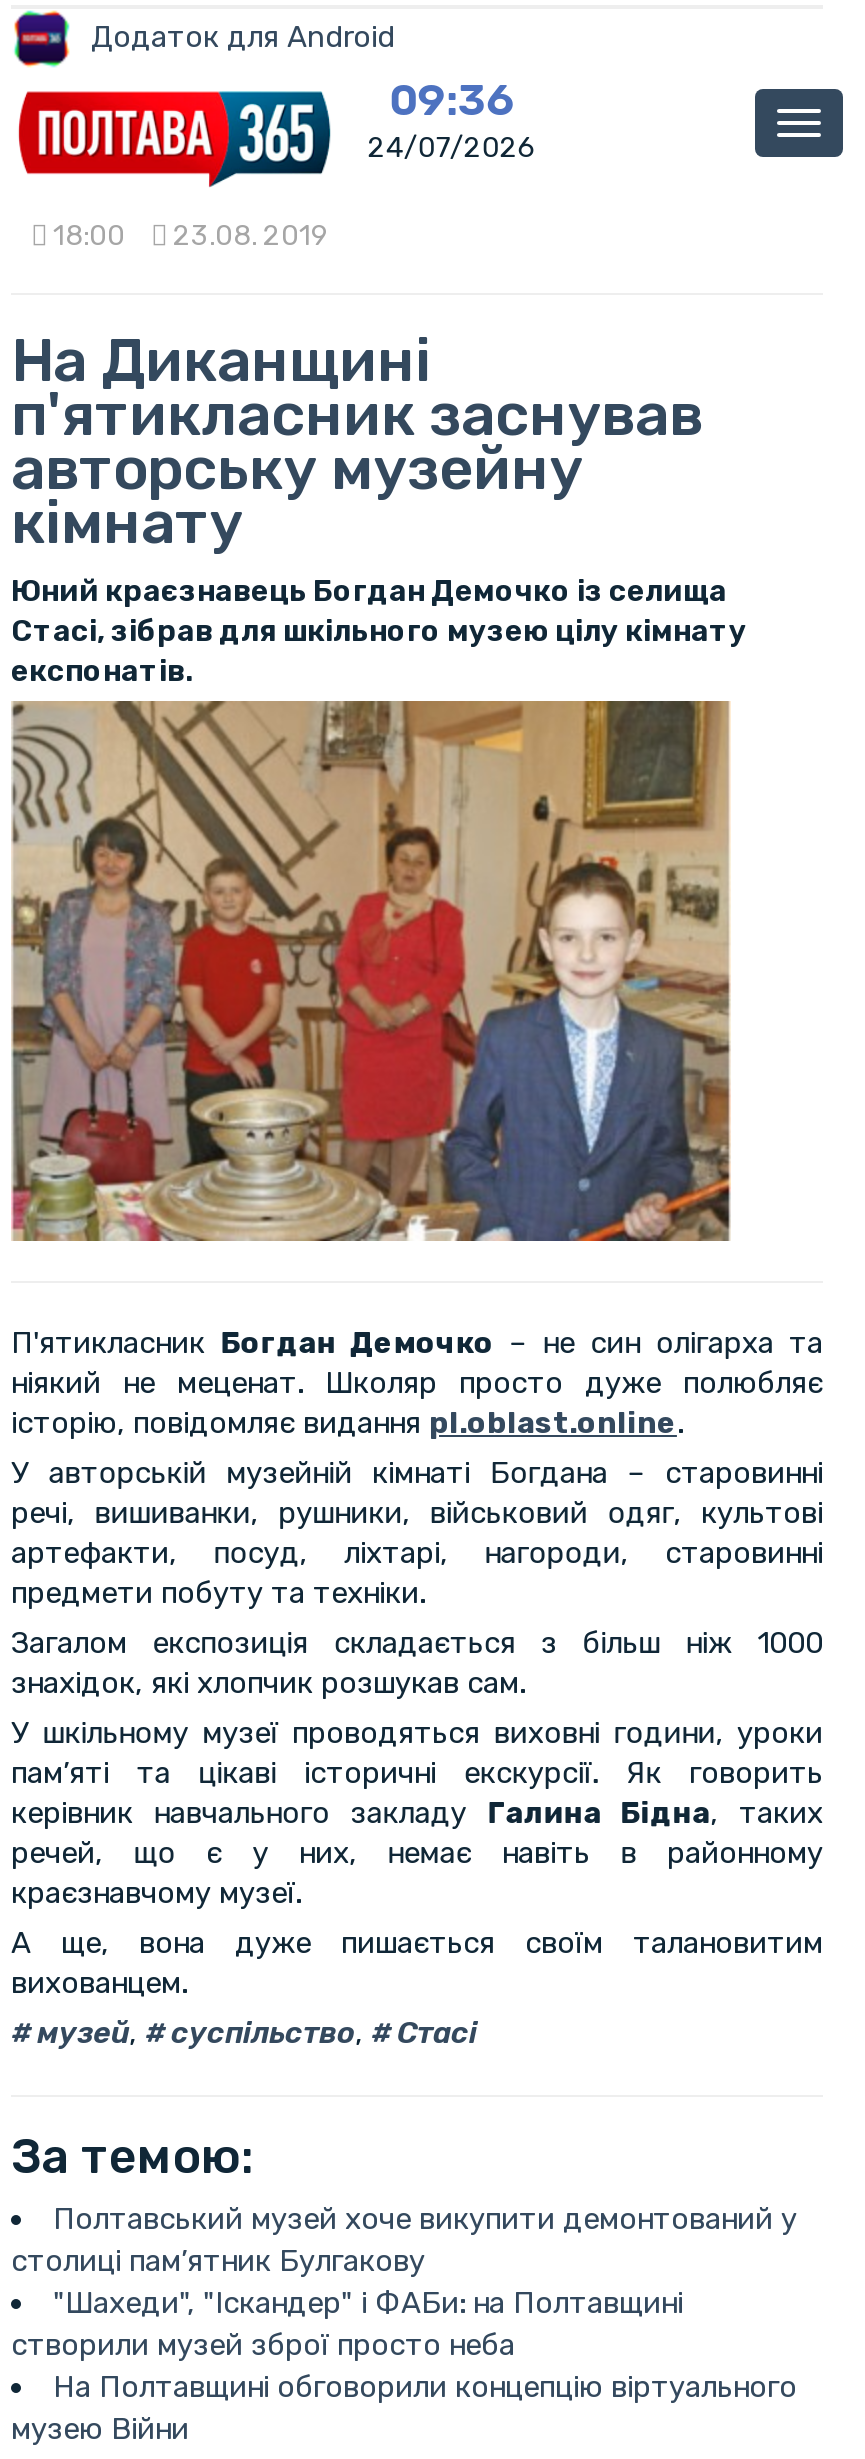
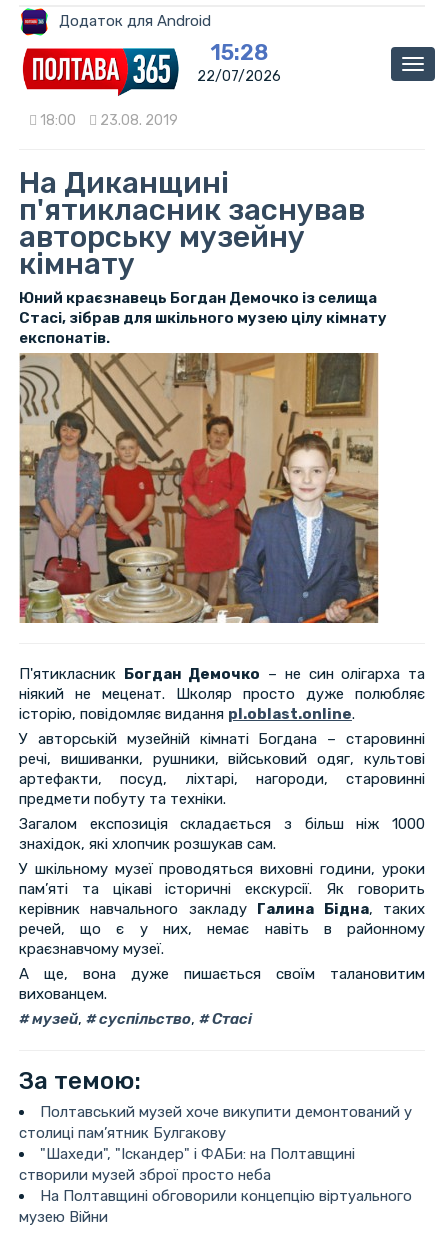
- 09:36
+ 15:28

- 24/07/2026
+ 22/07/2026
